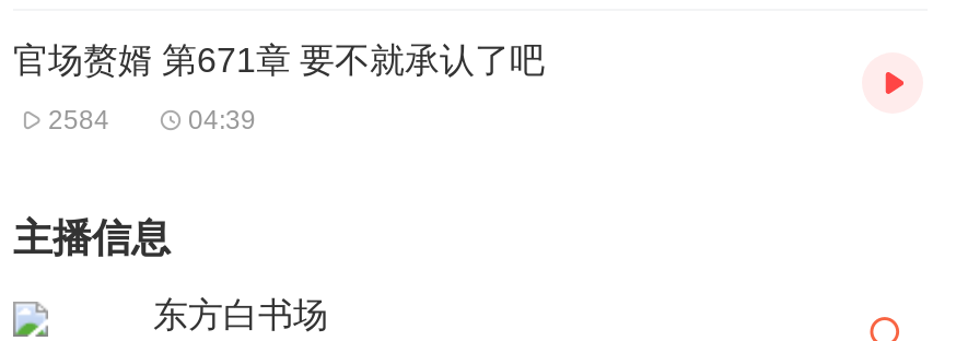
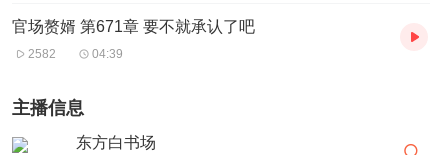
- 2584
+ 2582
